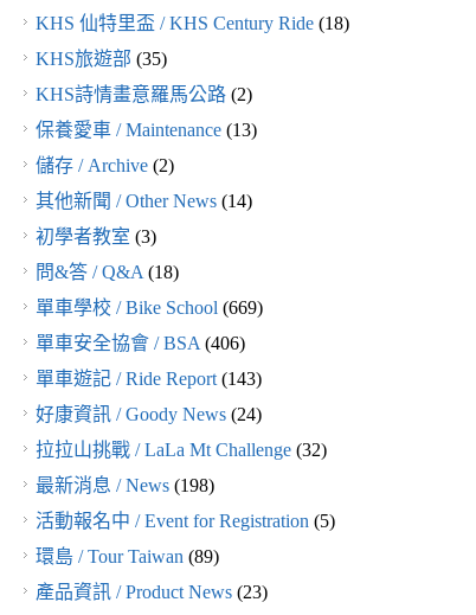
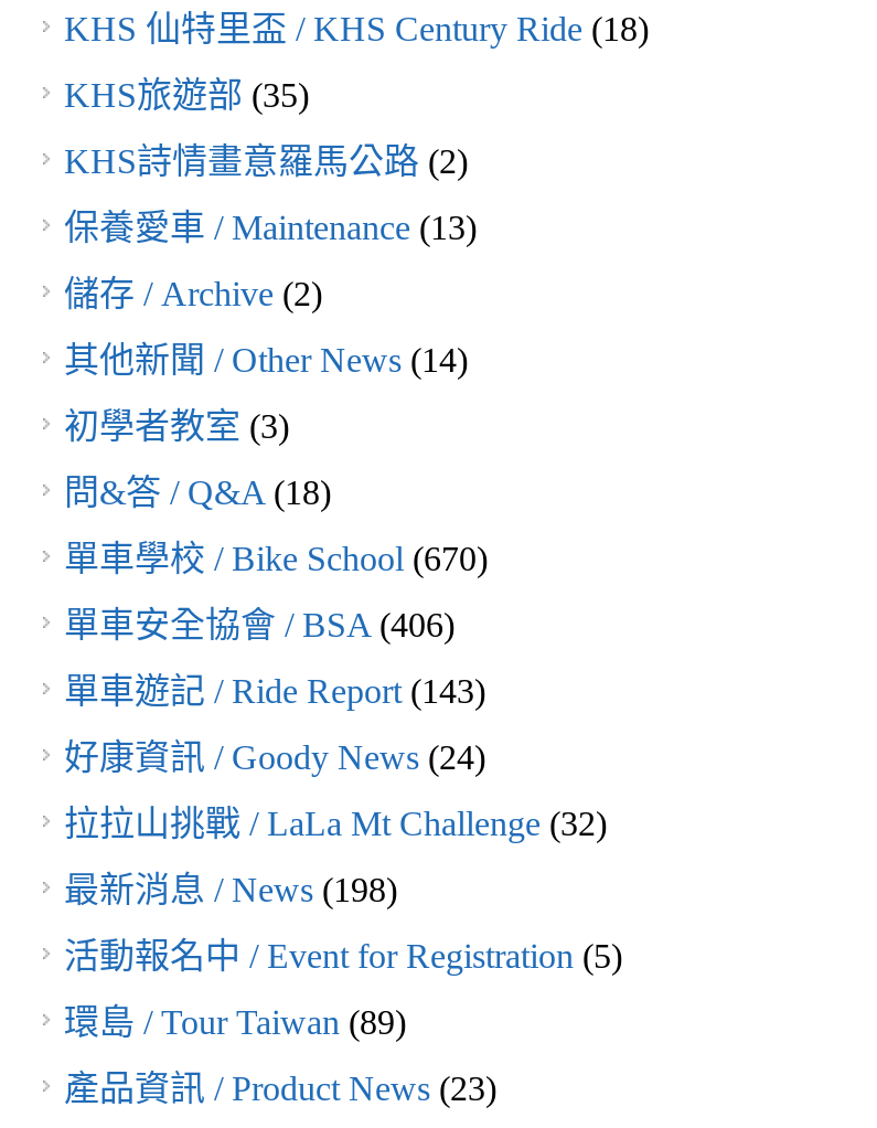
- 單車學校 / Bike School (669)
+ 單車學校 / Bike School (670)
